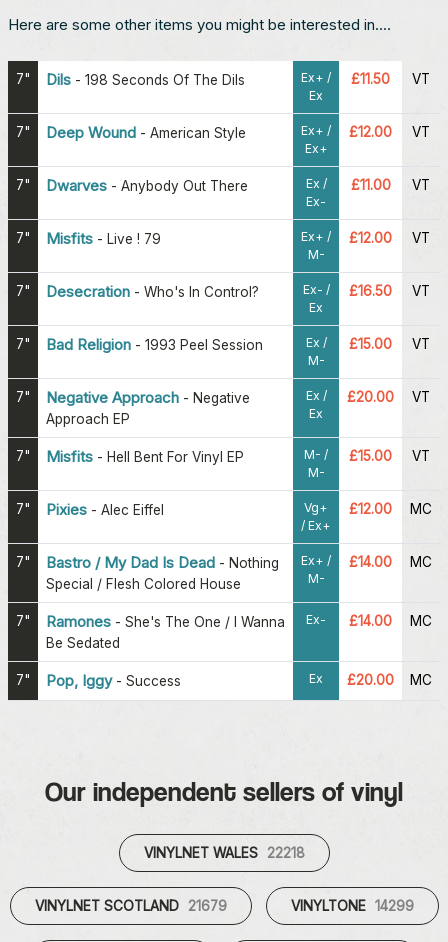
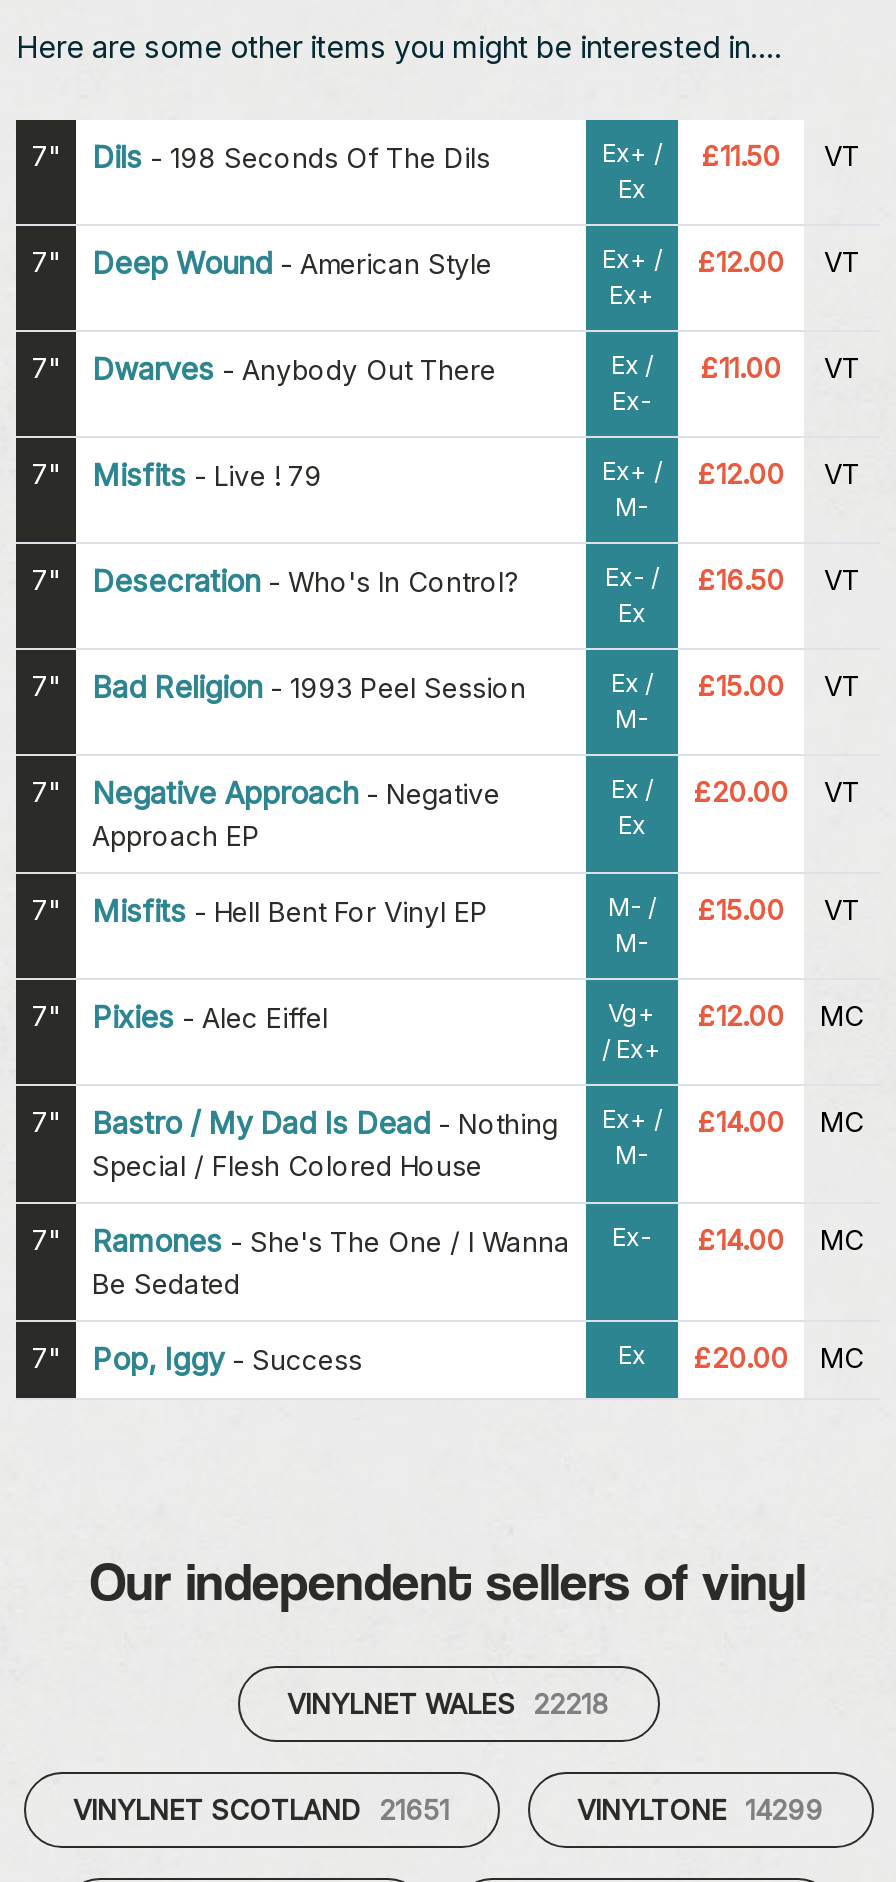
- VINYLNET SCOTLAND 21679
+ VINYLNET SCOTLAND 21651
